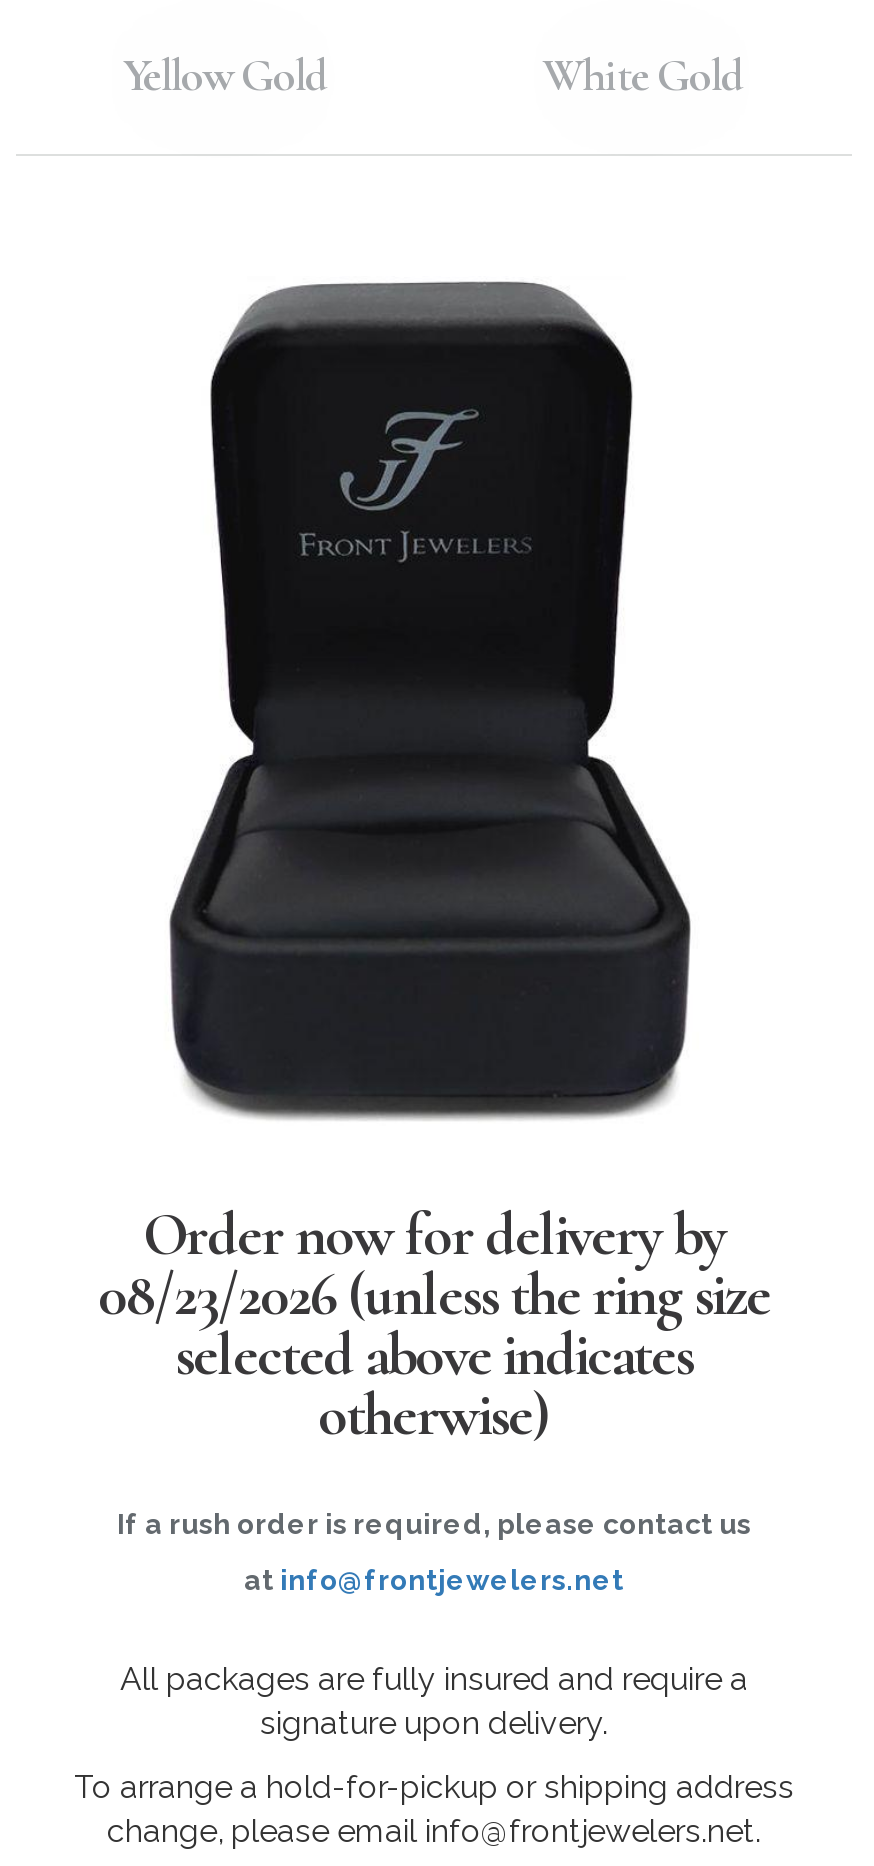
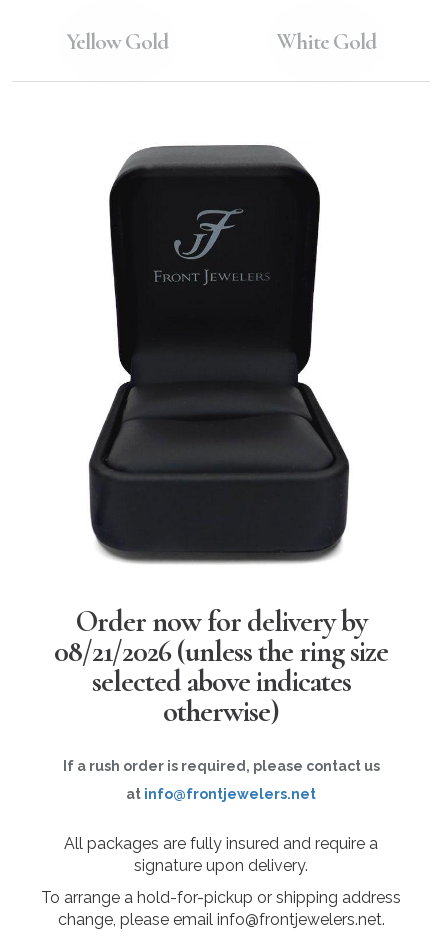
- 08/23/2026 (unless the ring size
+ 08/21/2026 (unless the ring size
